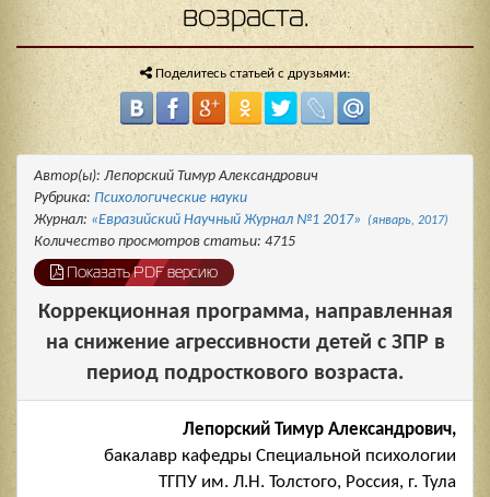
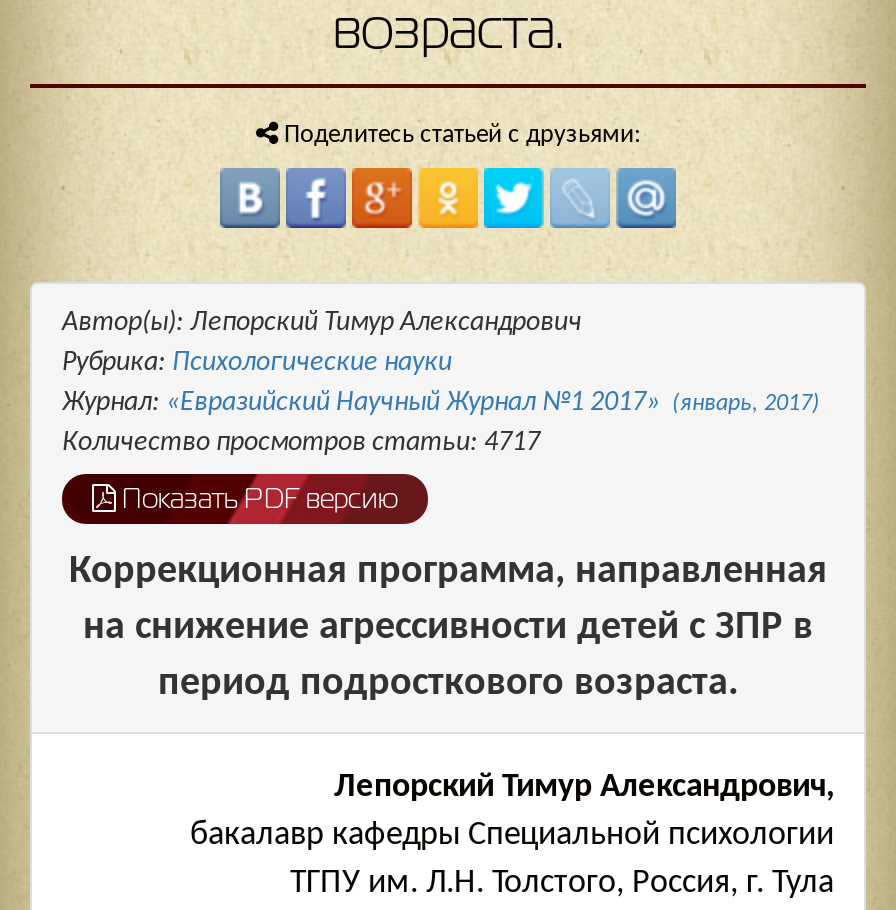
- Количество просмотров статьи: 4715
+ Количество просмотров статьи: 4717
